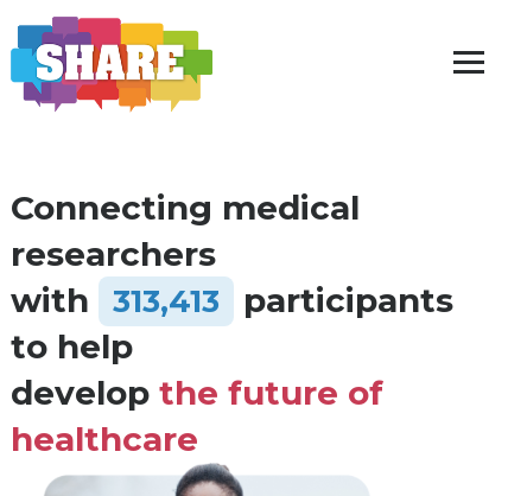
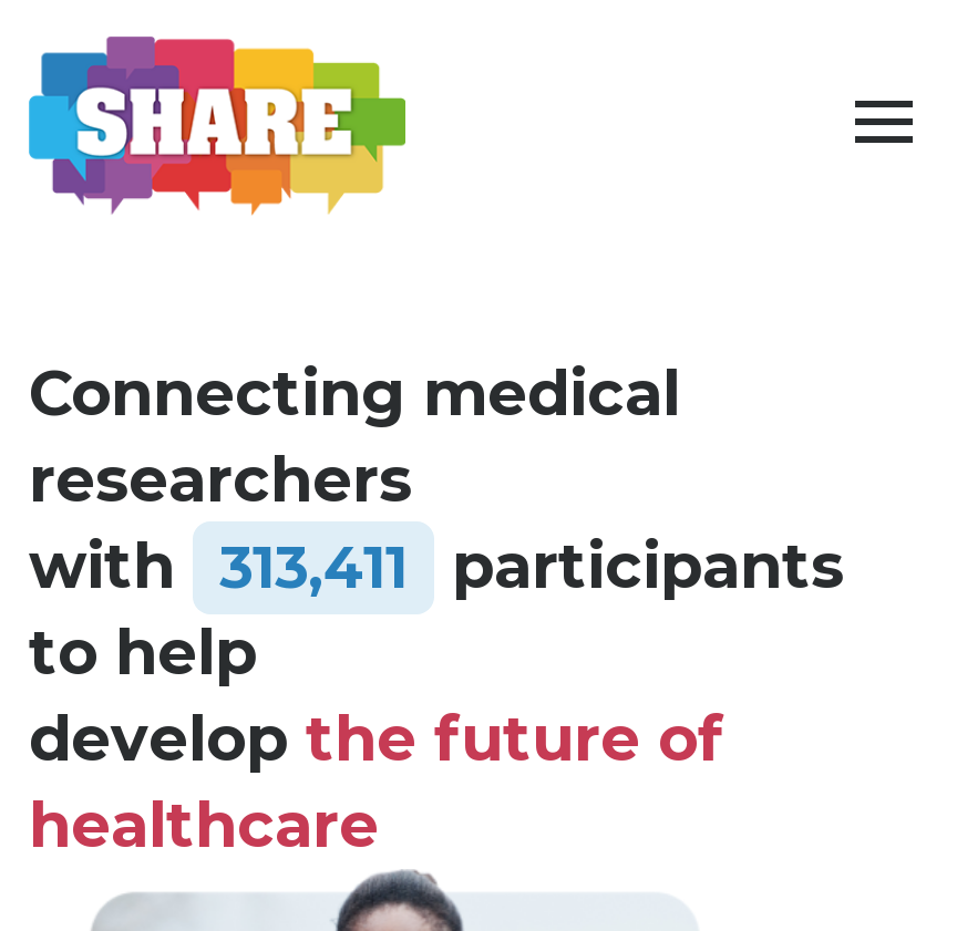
- with 313,413 participants
+ with 313,411 participants
